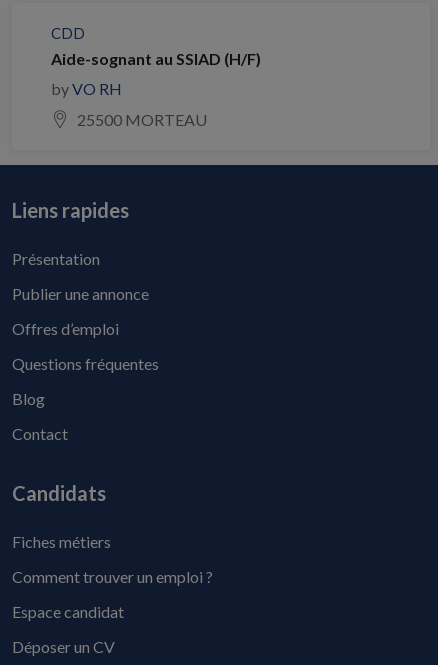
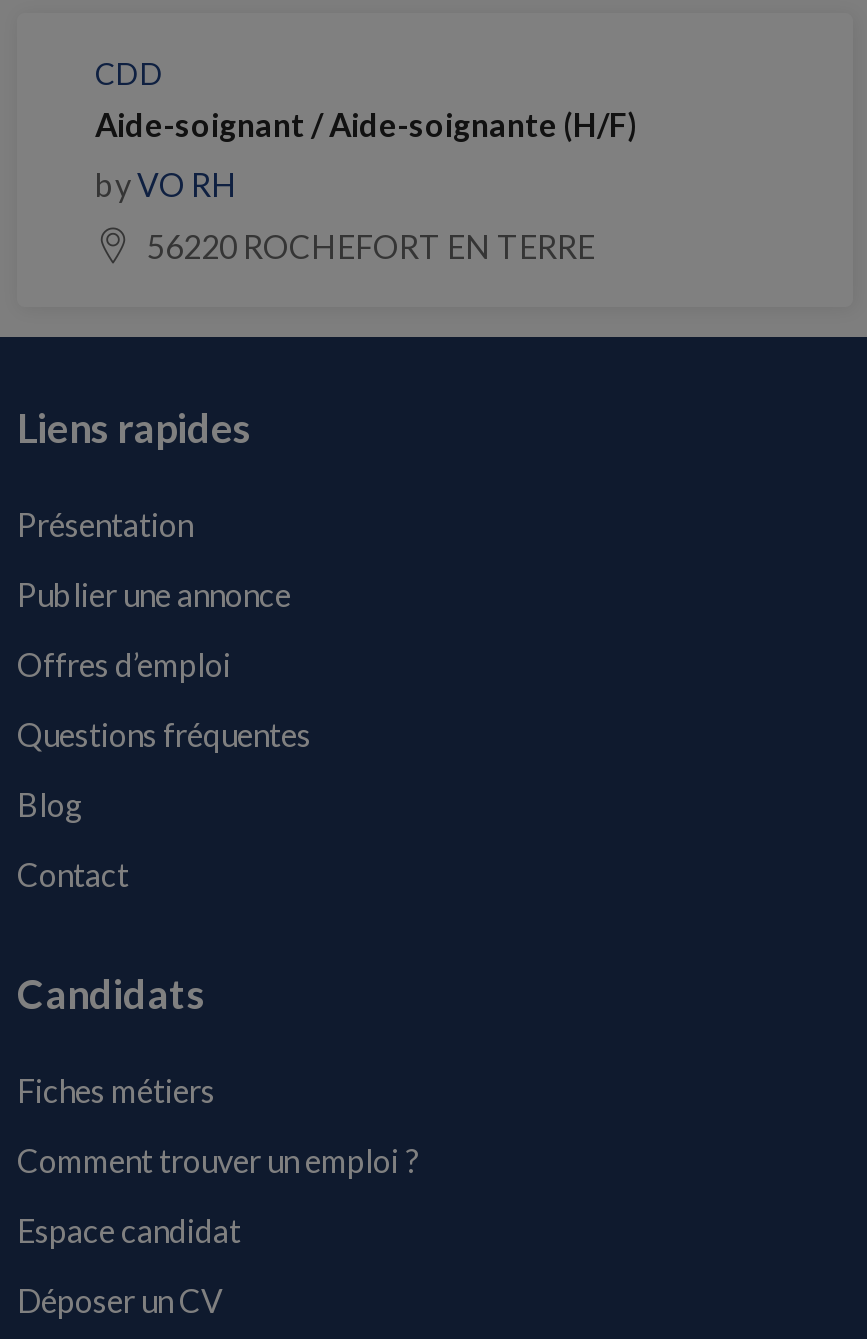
- Aide-sognant au SSIAD (H/F)
+ Aide-soignant / Aide-soignante (H/F)

- 25500 MORTEAU
+ 56220 ROCHEFORT EN TERRE
